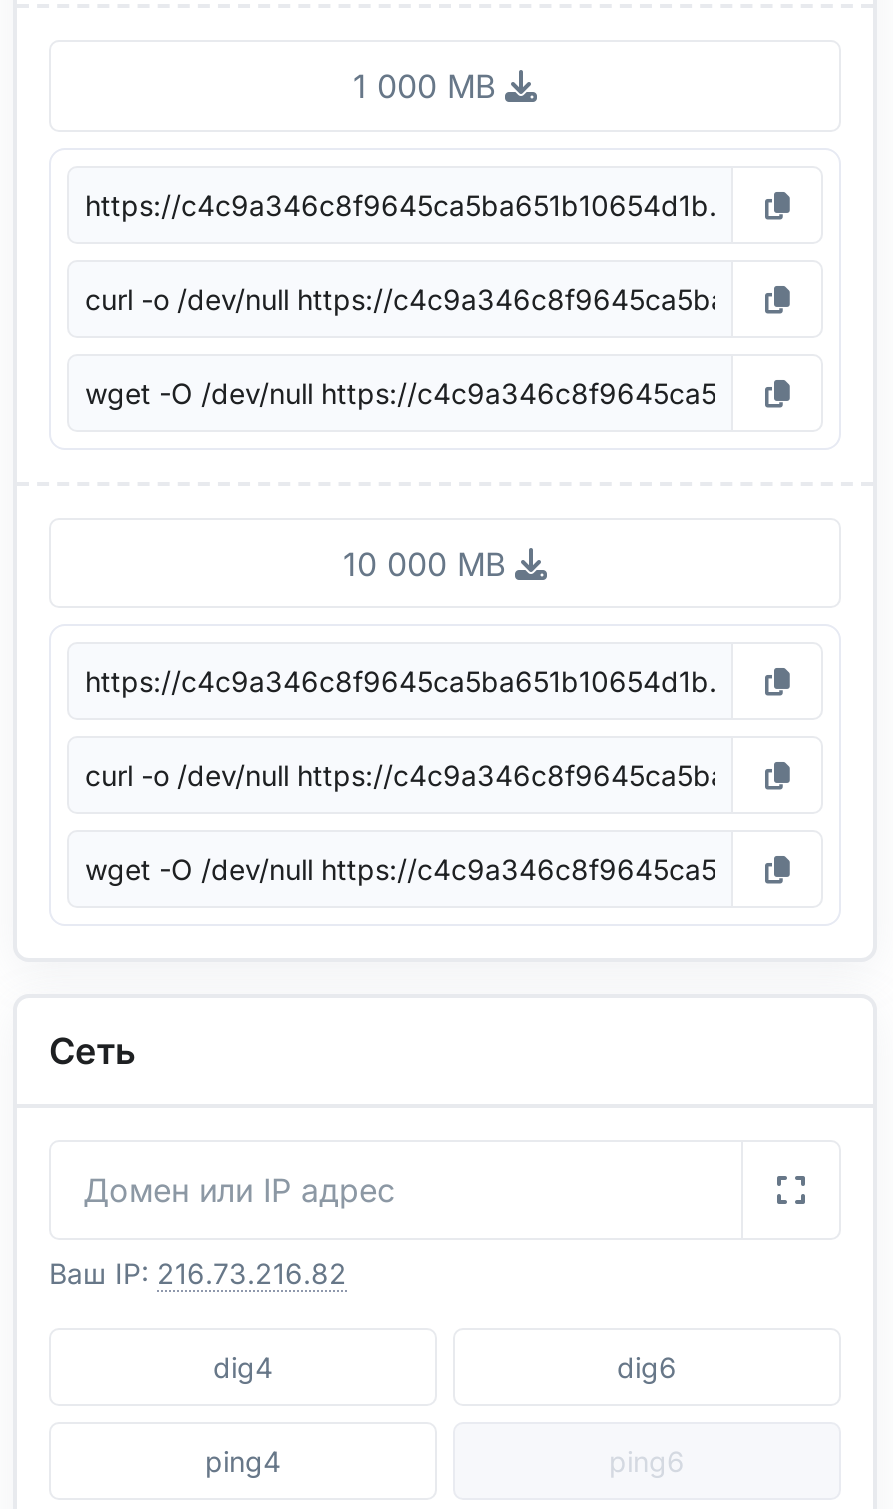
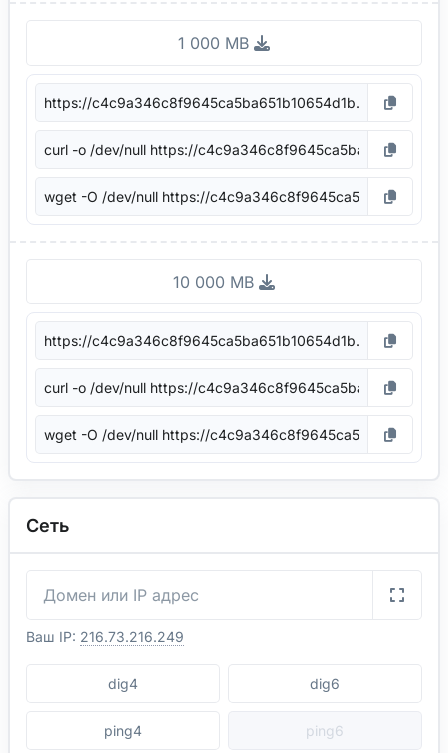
- Ваш IP: 216.73.216.82
+ Ваш IP: 216.73.216.249
